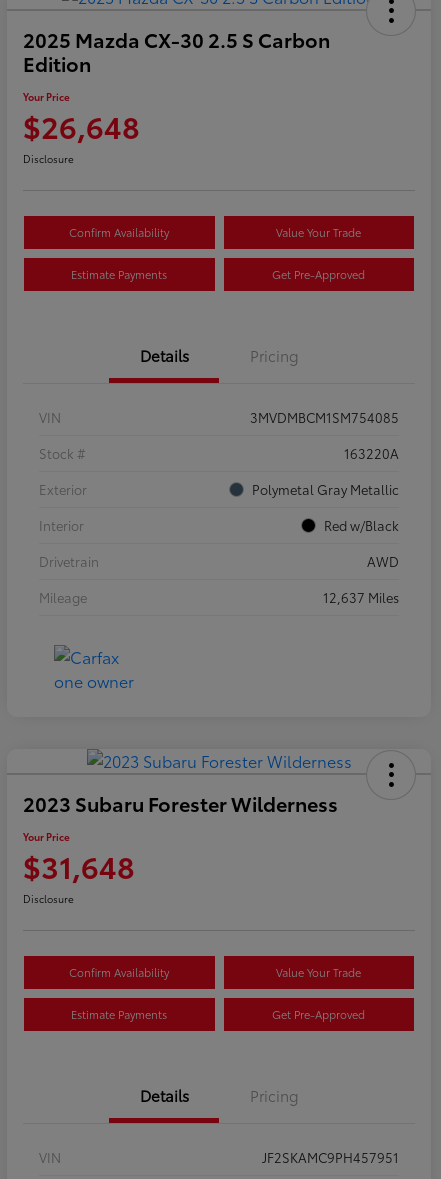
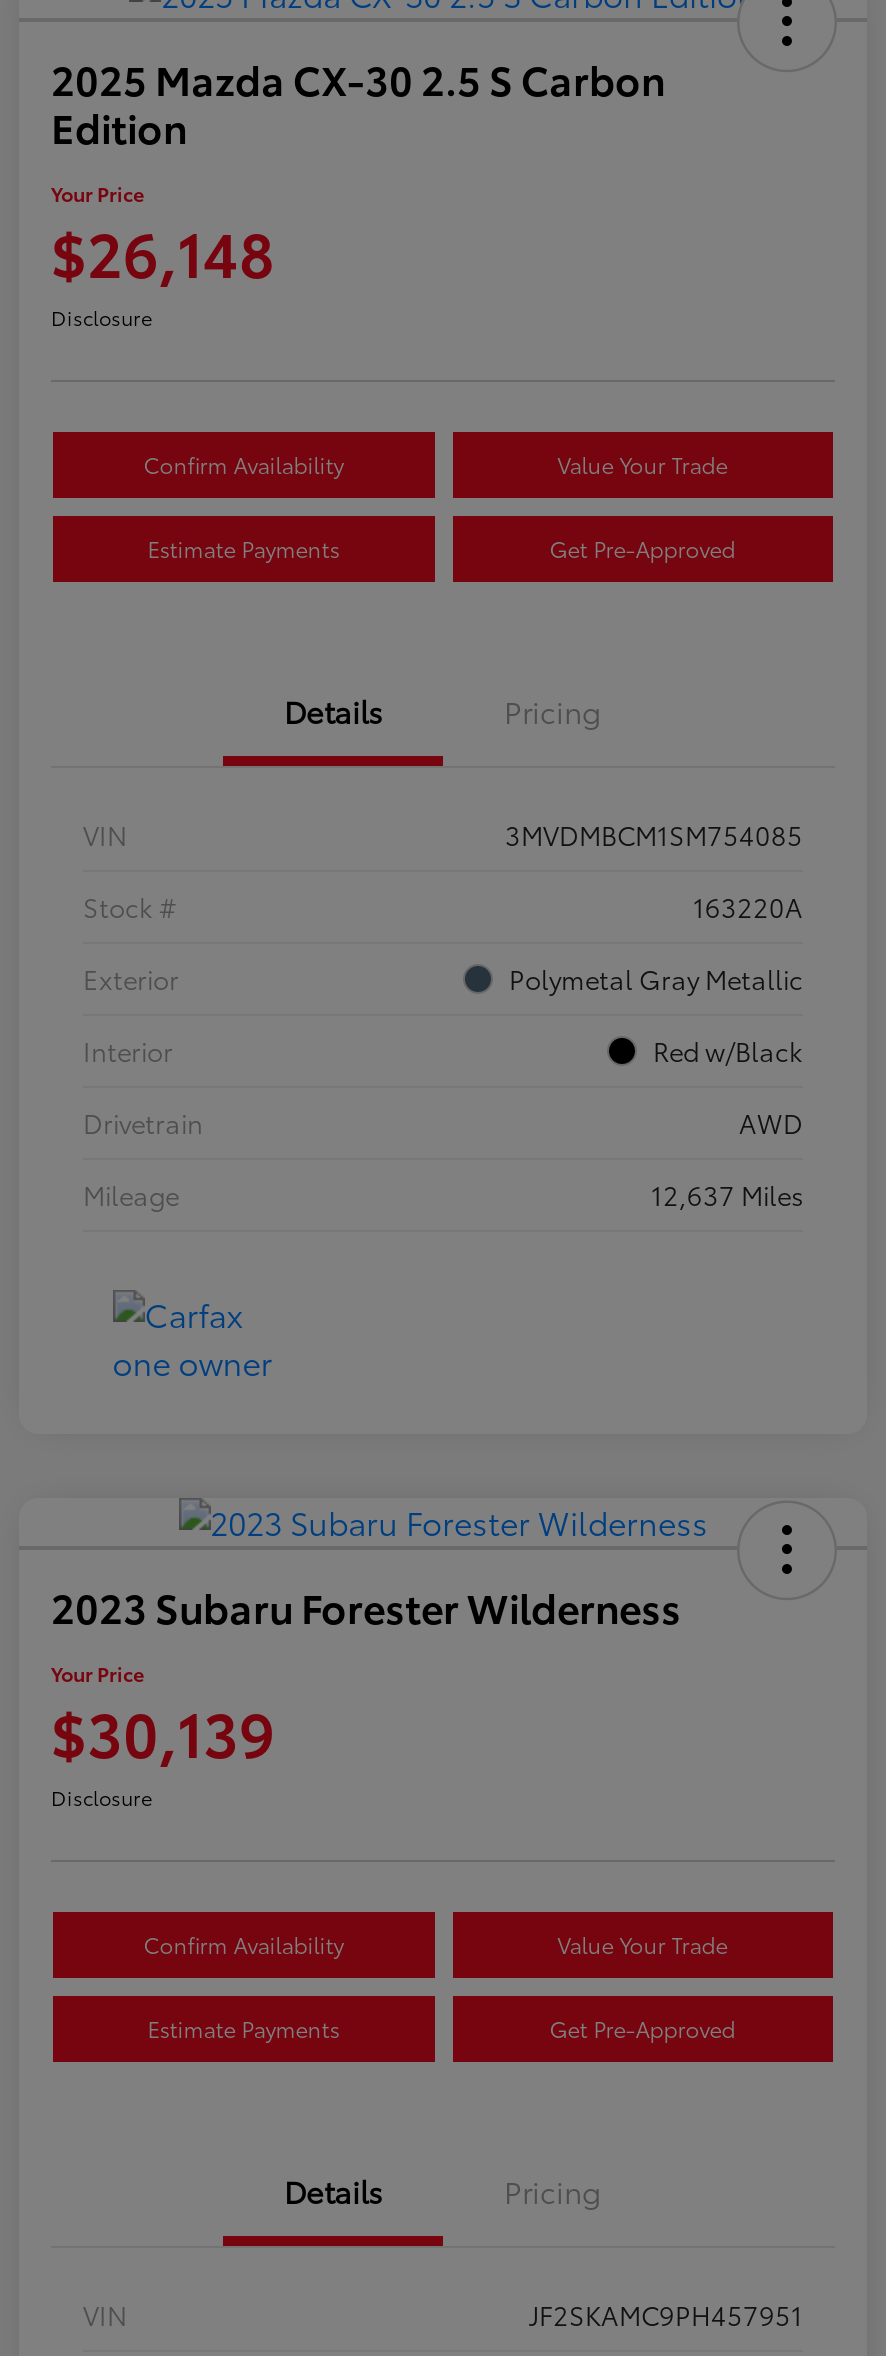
- $26,648
+ $26,148

- $31,648
+ $30,139
